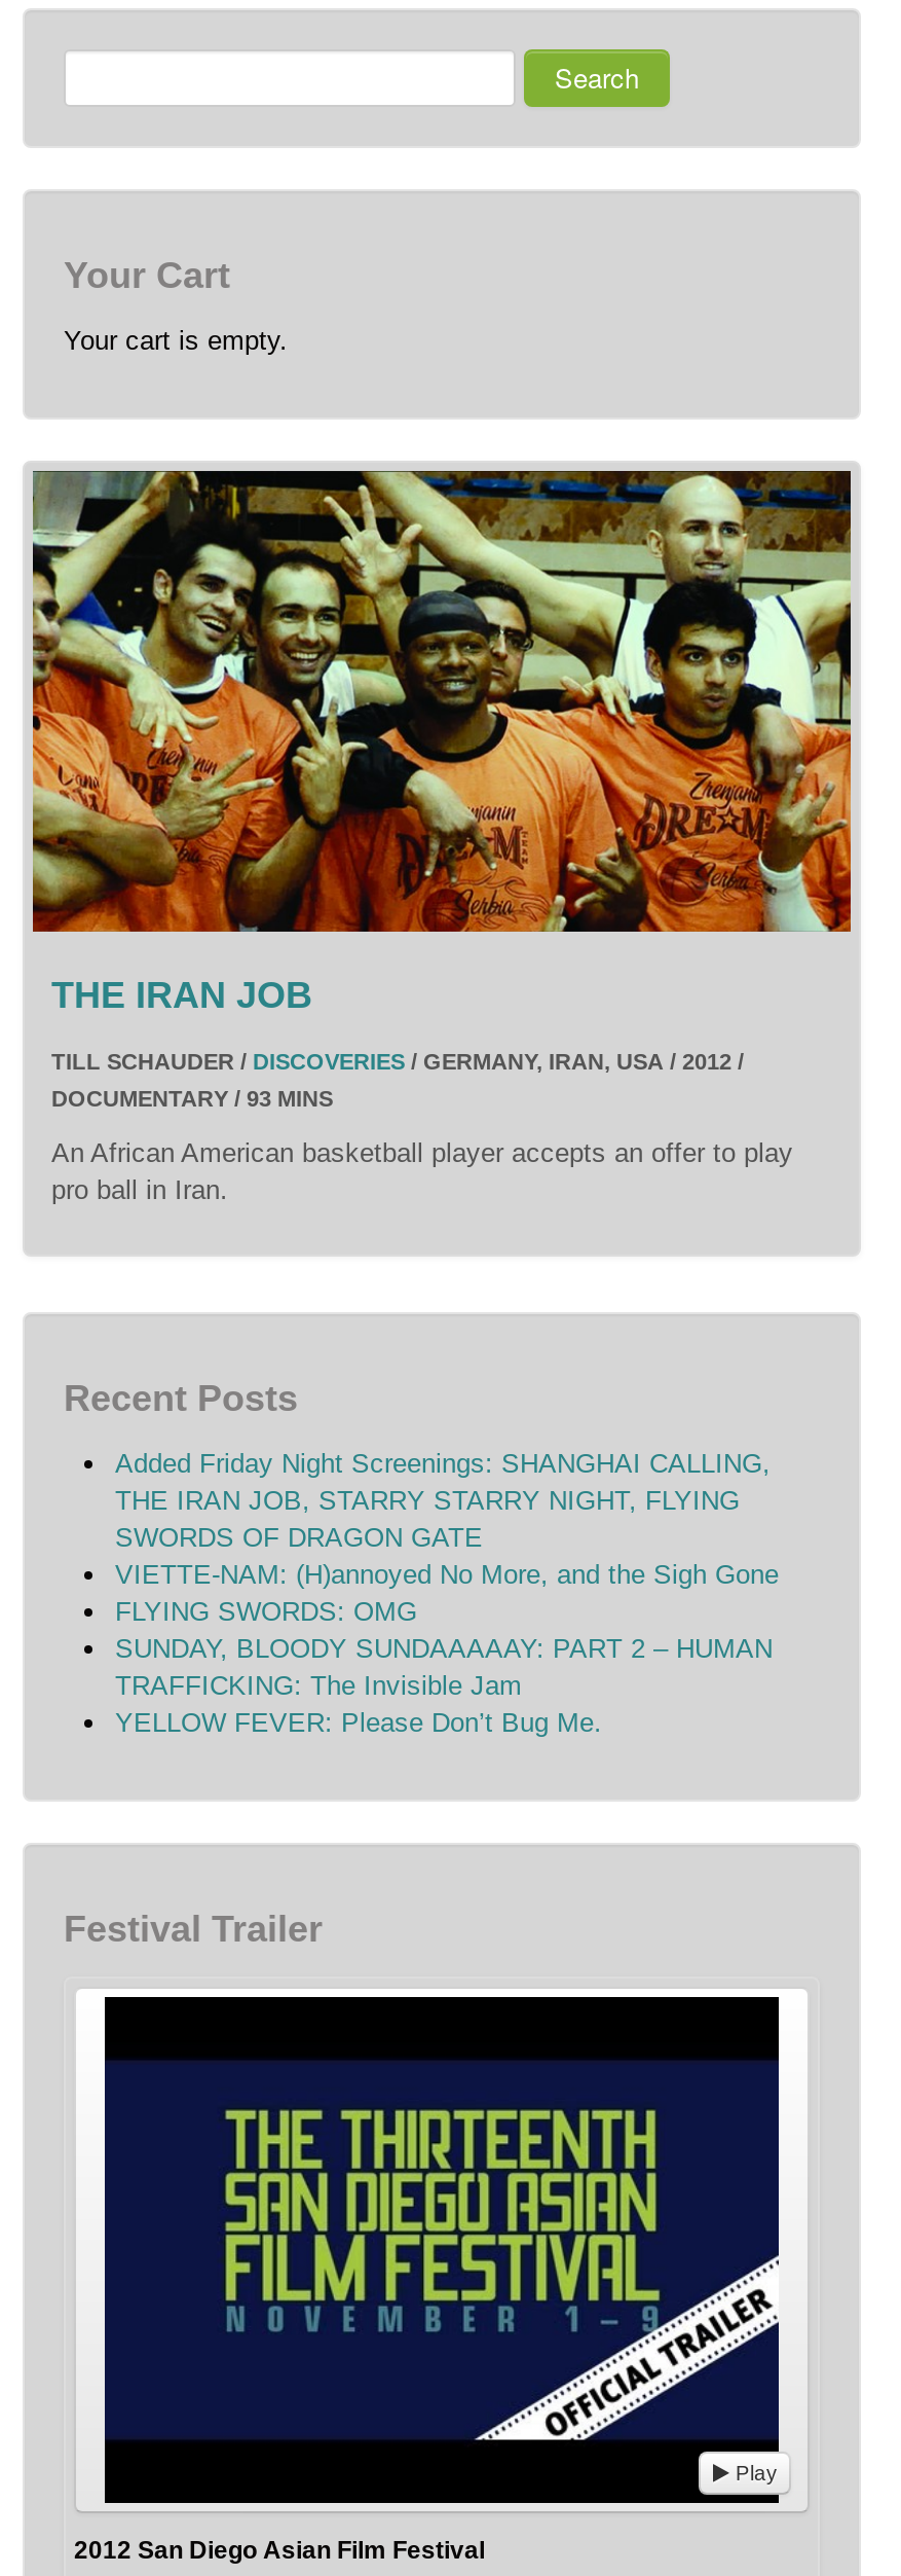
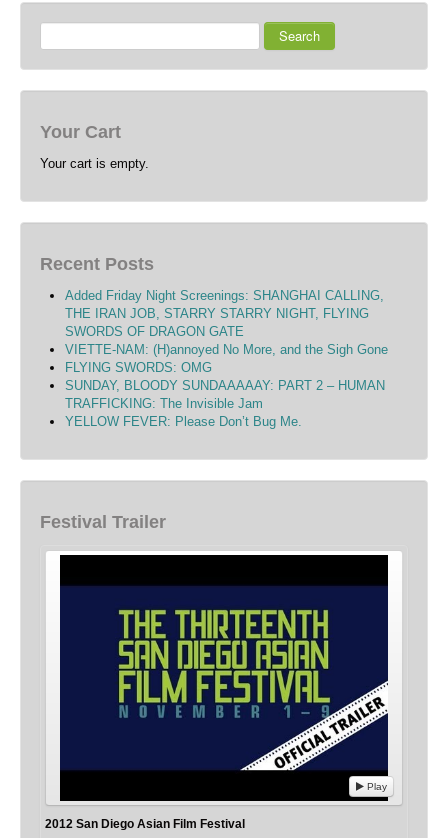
- [image]
- THE IRAN JOB
- TILL SCHAUDER / DISCOVERIES / GERMANY, IRAN, USA / 2012 /
- DOCUMENTARY / 93 MINS
- An African American basketball player accepts an offer to play
- pro ball in Iran.
